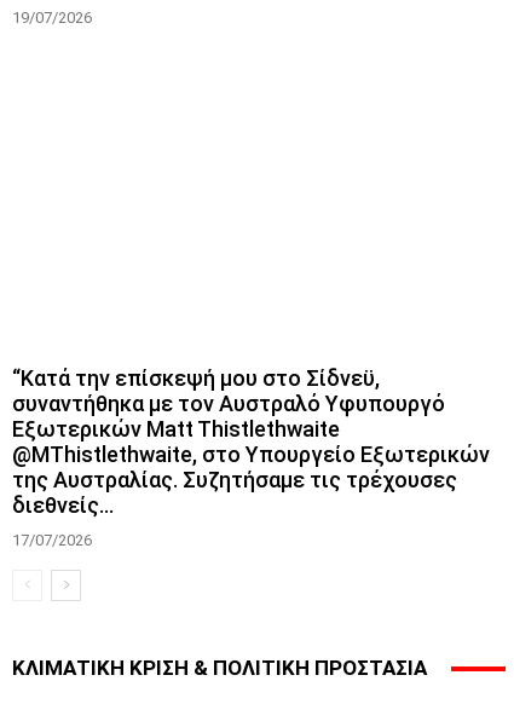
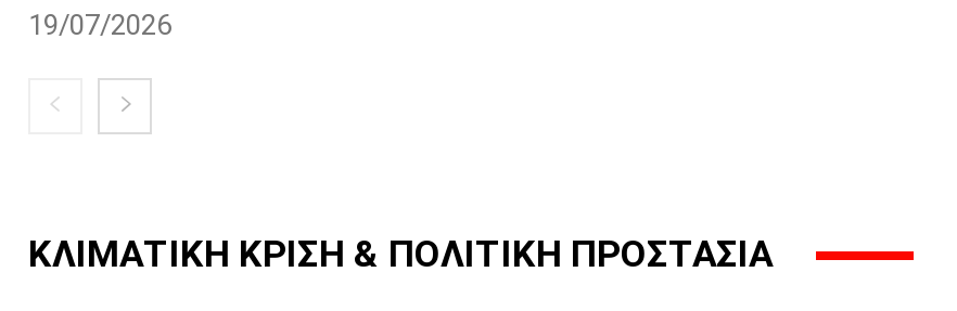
- “Κατά την επίσκεψή μου στο Σίδνεϋ,
- συναντήθηκα με τον Αυστραλό Υφυπουργό
- Εξωτερικών Matt Thistlethwaite
- @MThistlethwaite, στο Υπουργείο Εξωτερικών
- της Αυστραλίας. Συζητήσαμε τις τρέχουσες
- διεθνείς...
- 17/07/2026
